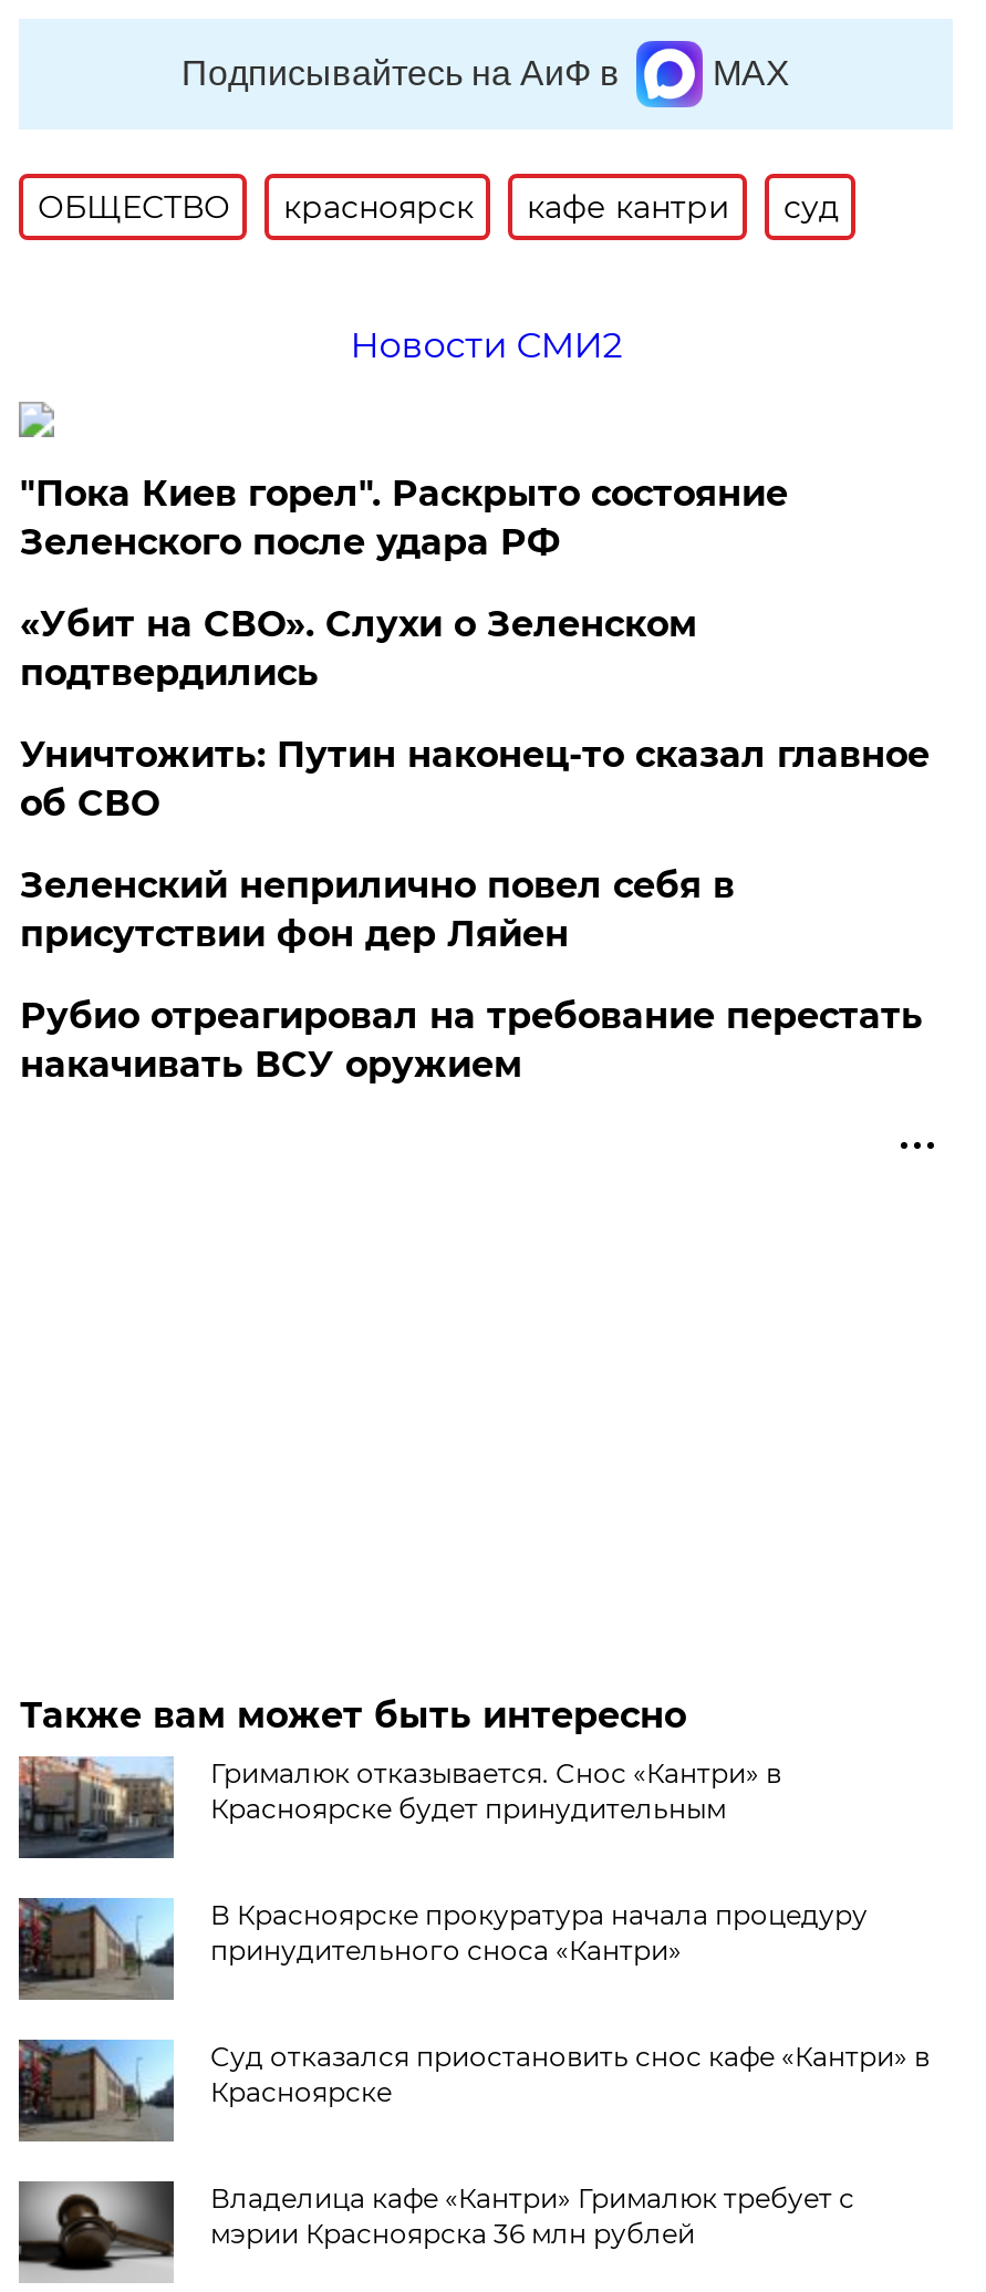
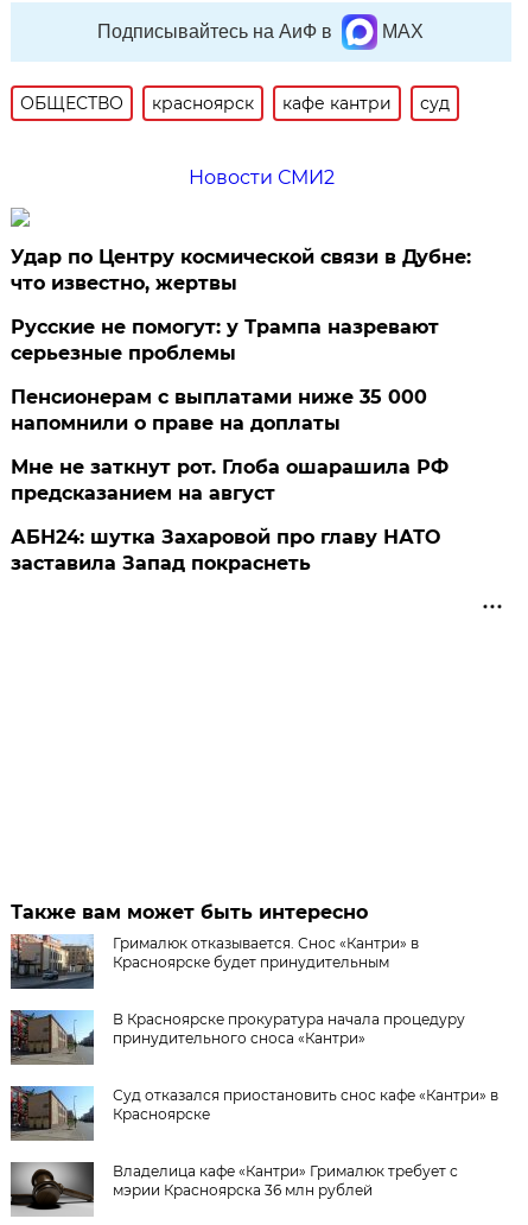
- "Пока Киев горел". Раскрыто состояние
- Зеленского после удара РФ
+ Удар по Центру космической связи в Дубне:
+ что известно, жертвы

- «Убит на СВО». Слухи о Зеленском
- подтвердились
+ Русские не помогут: у Трампа назревают
+ серьезные проблемы

- Уничтожить: Путин наконец-то сказал главное
- об СВО
+ Пенсионерам с выплатами ниже 35 000
+ напомнили о праве на доплаты

- Зеленский неприлично повел cебя в
- присутствии фон дер Ляйен
+ Мне не заткнут рот. Глоба ошарашила РФ
+ предсказанием на август

- Рубио отреагировал на требование перестать
- накачивать ВСУ оружием
+ АБН24: шутка Захаровой про главу НАТО
+ заставила Запад покраснеть
